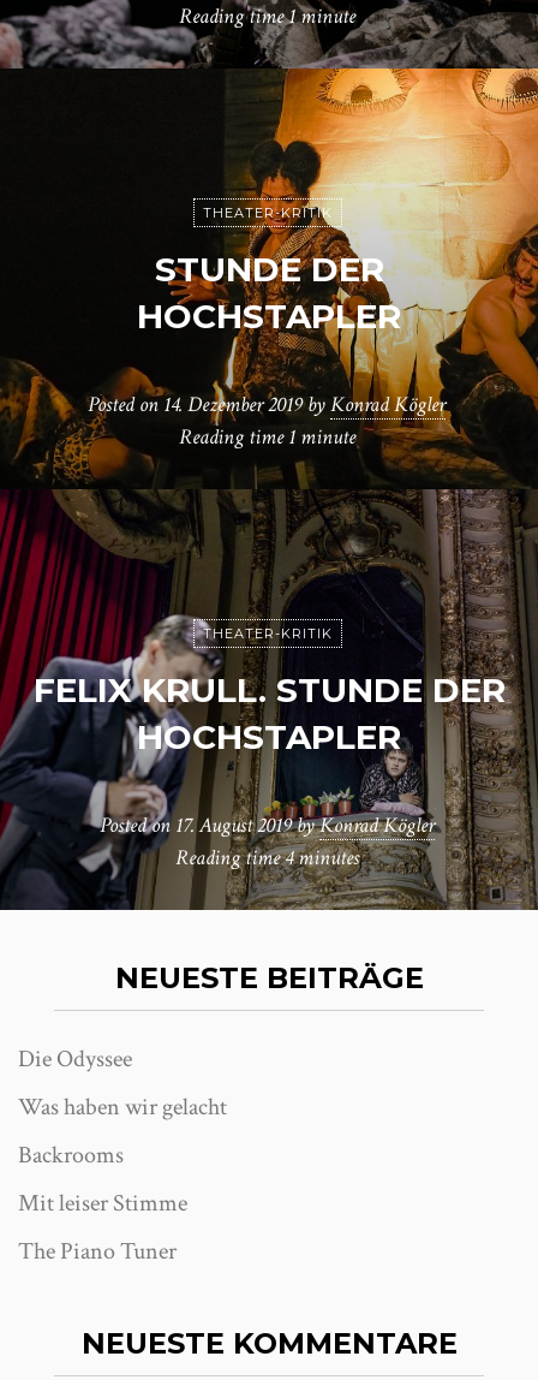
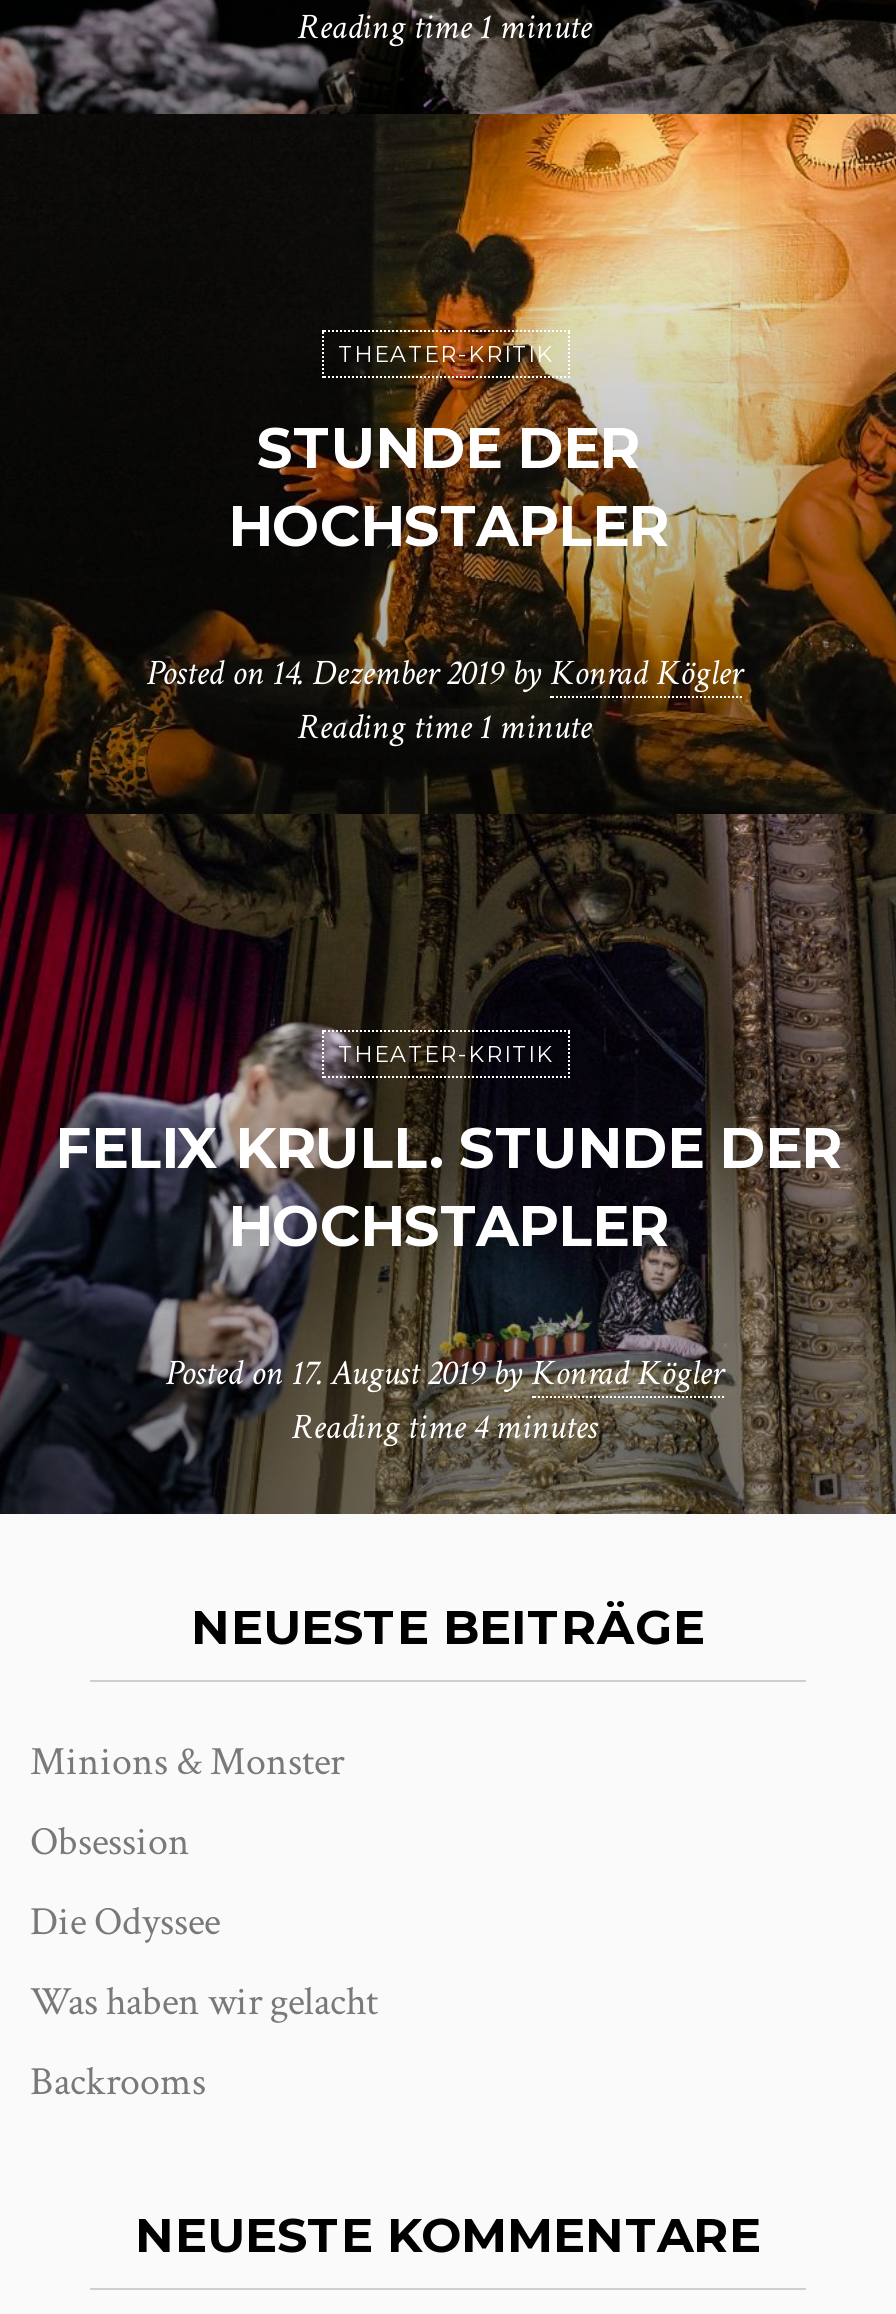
+ Minions & Monster
+ Obsession

moved down: Die Odyssee | Was haben wir gelacht | Backrooms

- Mit leiser Stimme
- The Piano Tuner
